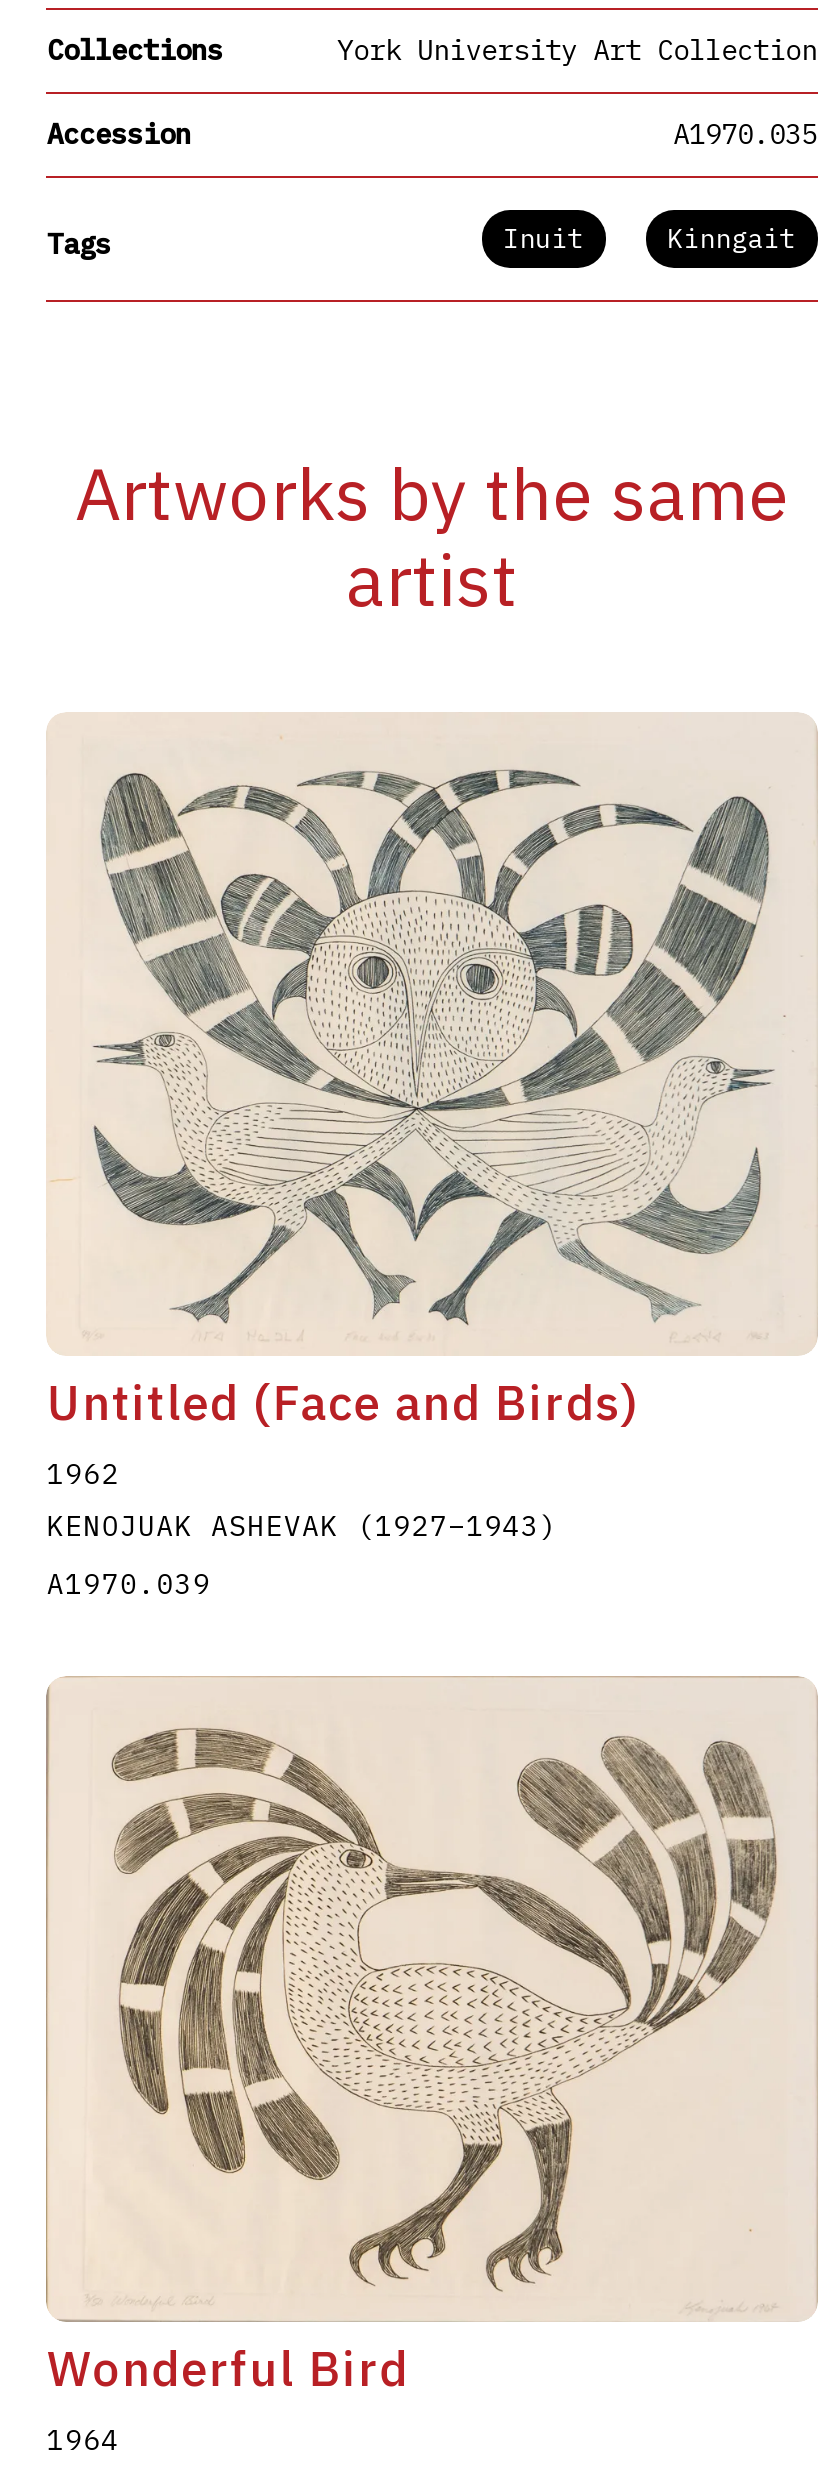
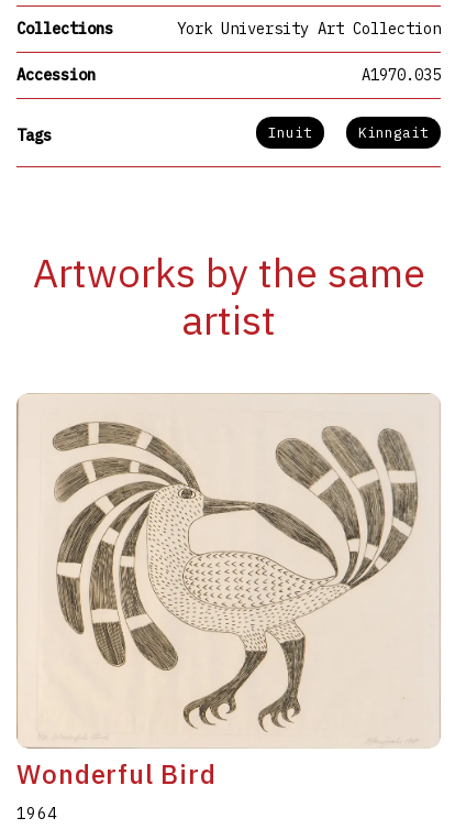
- [image]
- Untitled (Face and Birds)
- 1962
- KENOJUAK ASHEVAK (1927–1943)
- A1970.039
